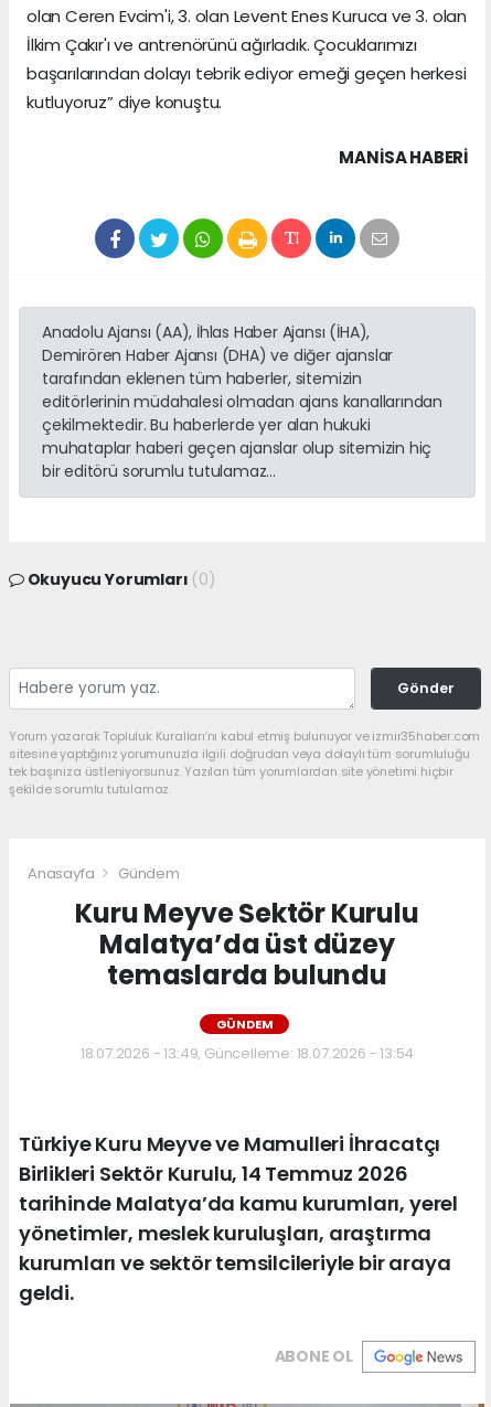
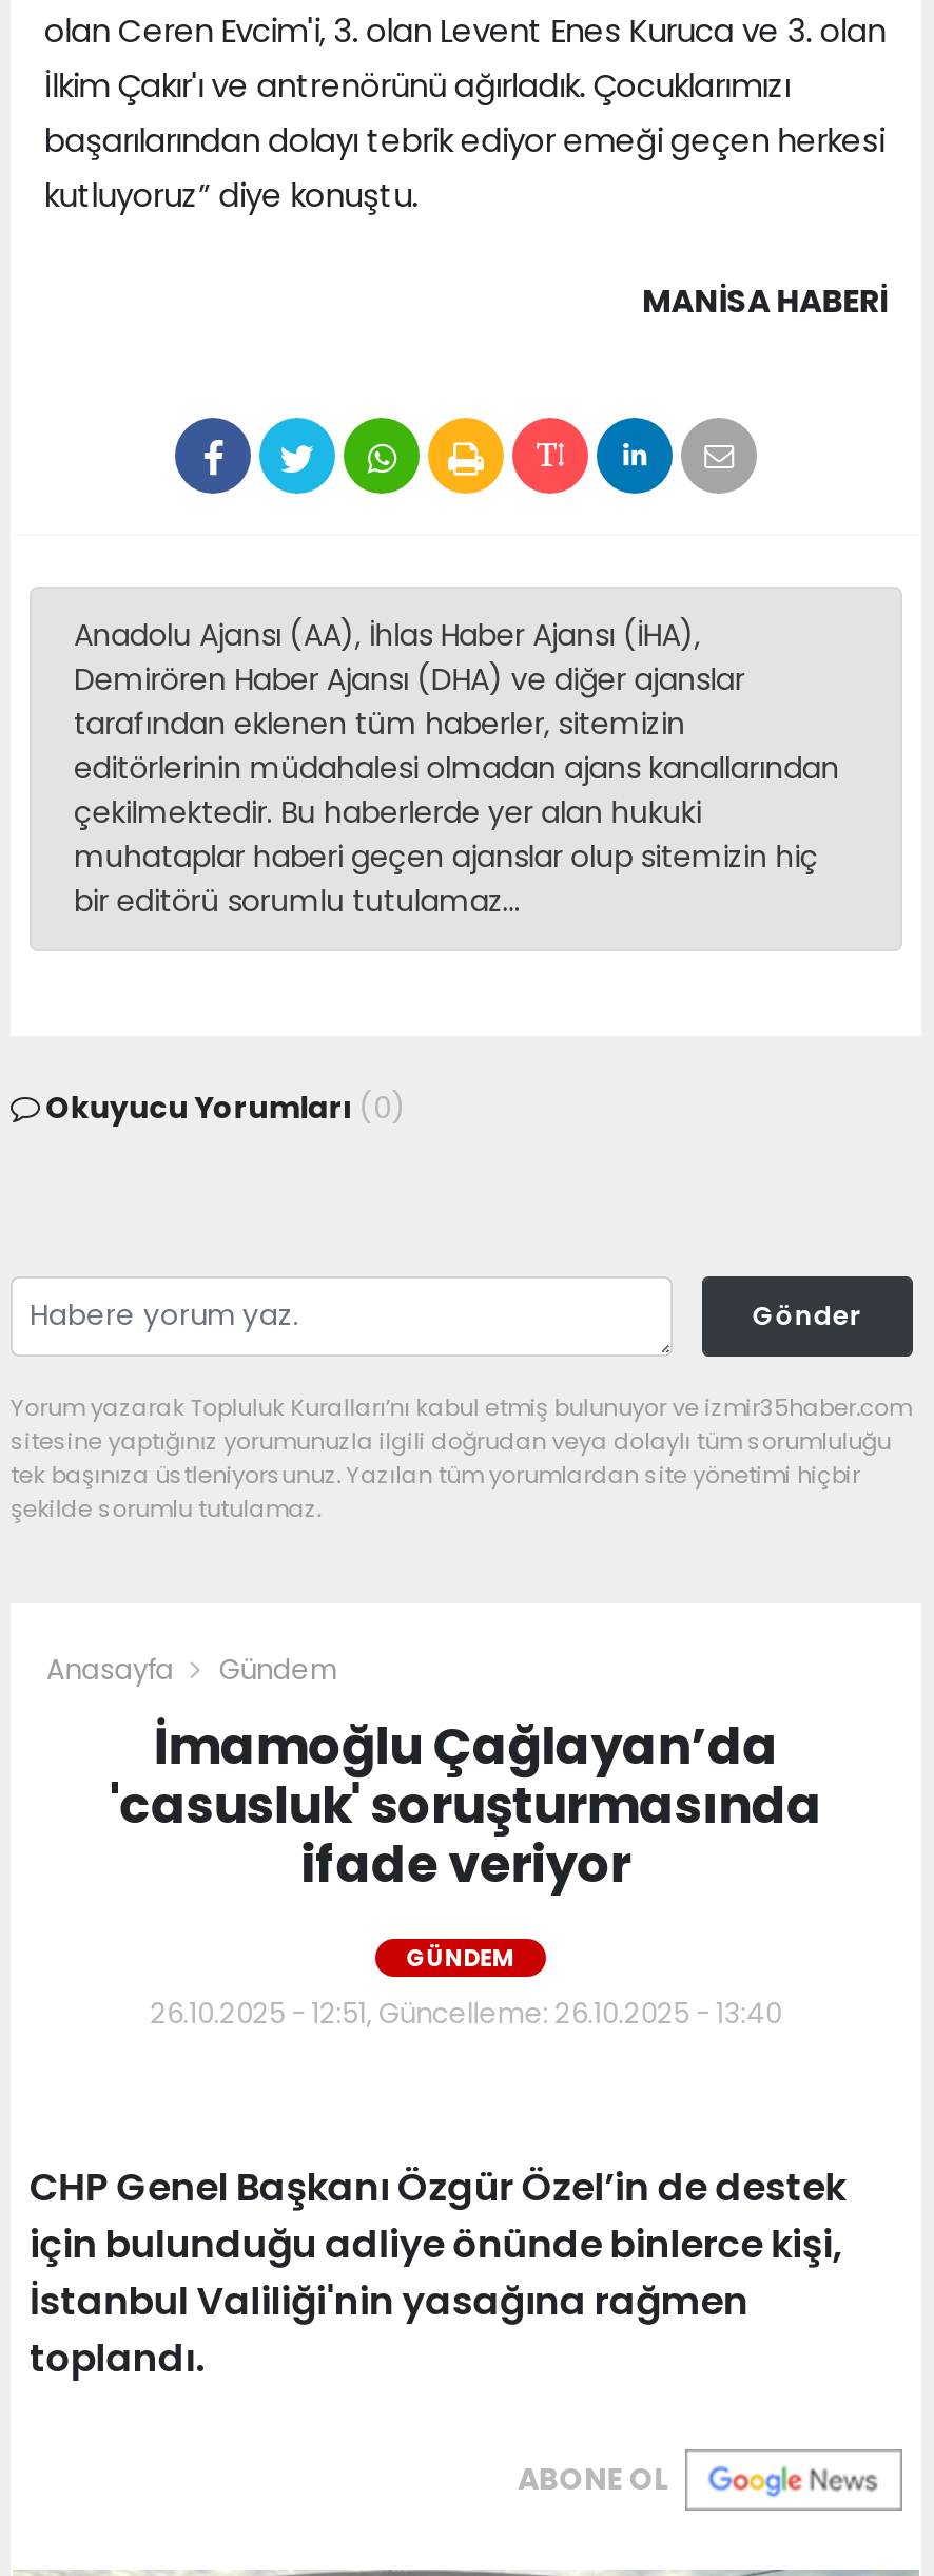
- Kuru Meyve Sektör Kurulu
- Malatya’da üst düzey
- temaslarda bulundu
+ İmamoğlu Çağlayan’da
+ 'casusluk' soruşturmasında
+ ifade veriyor

- 18.07.2026 - 13:49, Güncelleme: 18.07.2026 - 13:54
+ 26.10.2025 - 12:51, Güncelleme: 26.10.2025 - 13:40

- Türkiye Kuru Meyve ve Mamulleri İhracatçı
- Birlikleri Sektör Kurulu, 14 Temmuz 2026
- tarihinde Malatya’da kamu kurumları, yerel
- yönetimler, meslek kuruluşları, araştırma
- kurumları ve sektör temsilcileriyle bir araya
- geldi.
+ CHP Genel Başkanı Özgür Özel’in de destek
+ için bulunduğu adliye önünde binlerce kişi,
+ İstanbul Valiliği'nin yasağına rağmen
+ toplandı.
